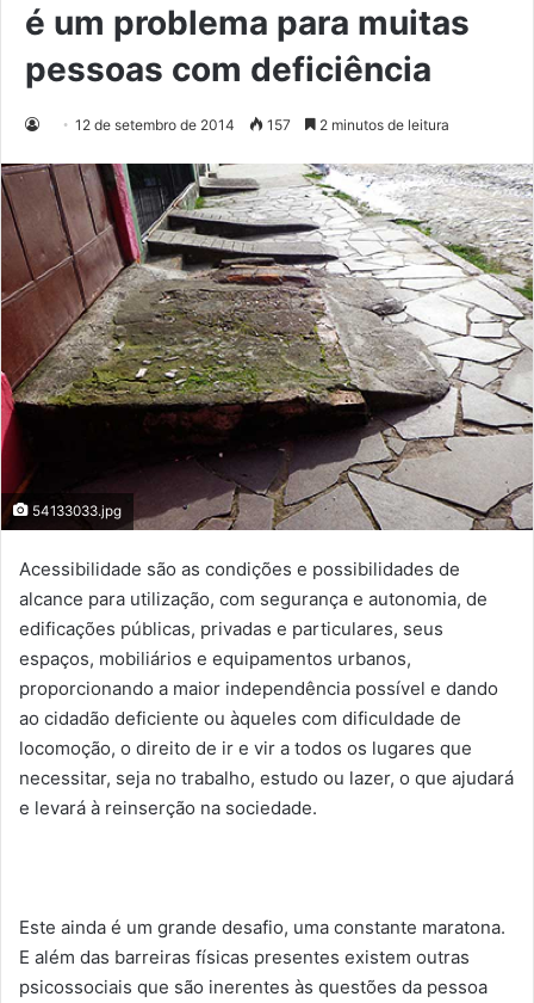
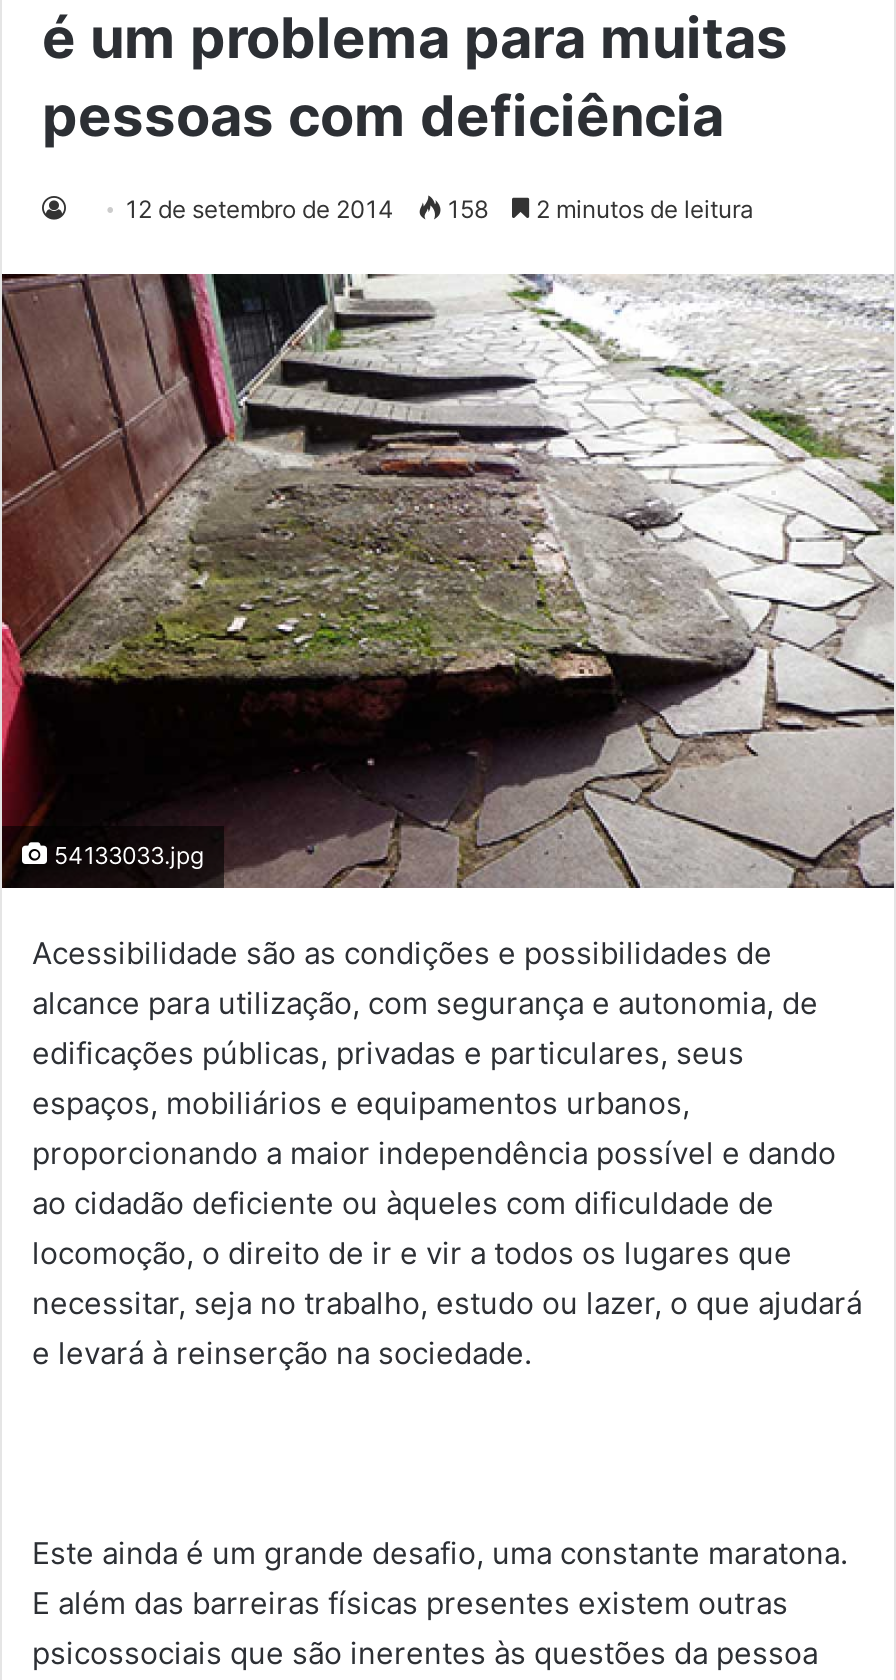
- 12 de setembro de 2014 157 2 minutos de leitura
+ 12 de setembro de 2014 158 2 minutos de leitura
